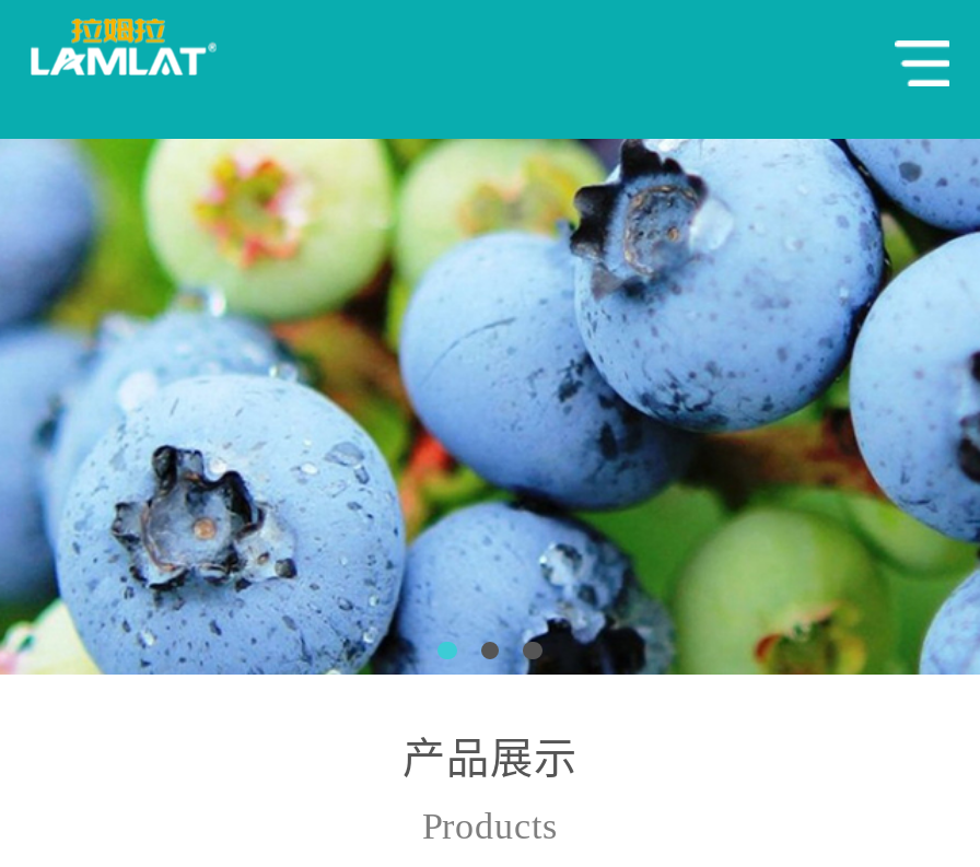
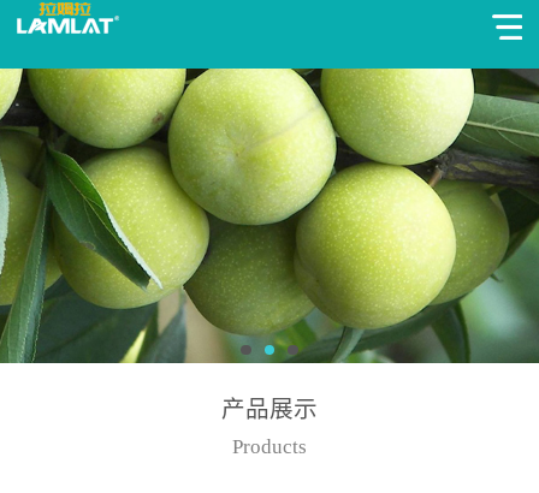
- [image]
+ [image]
